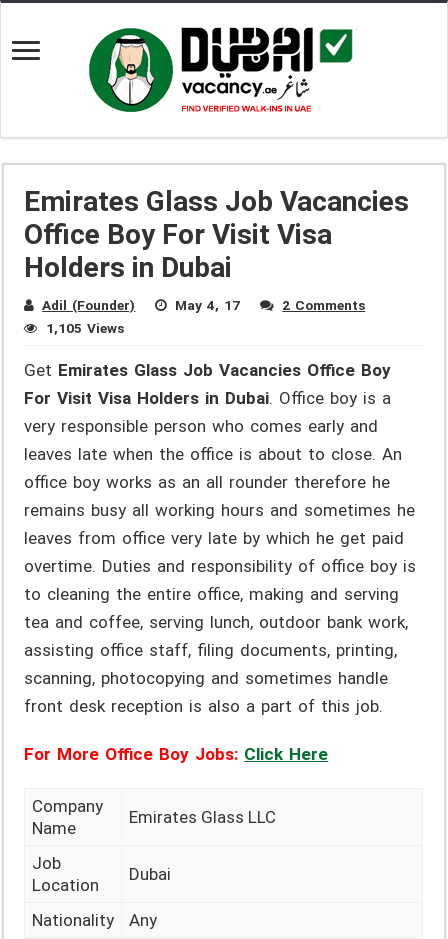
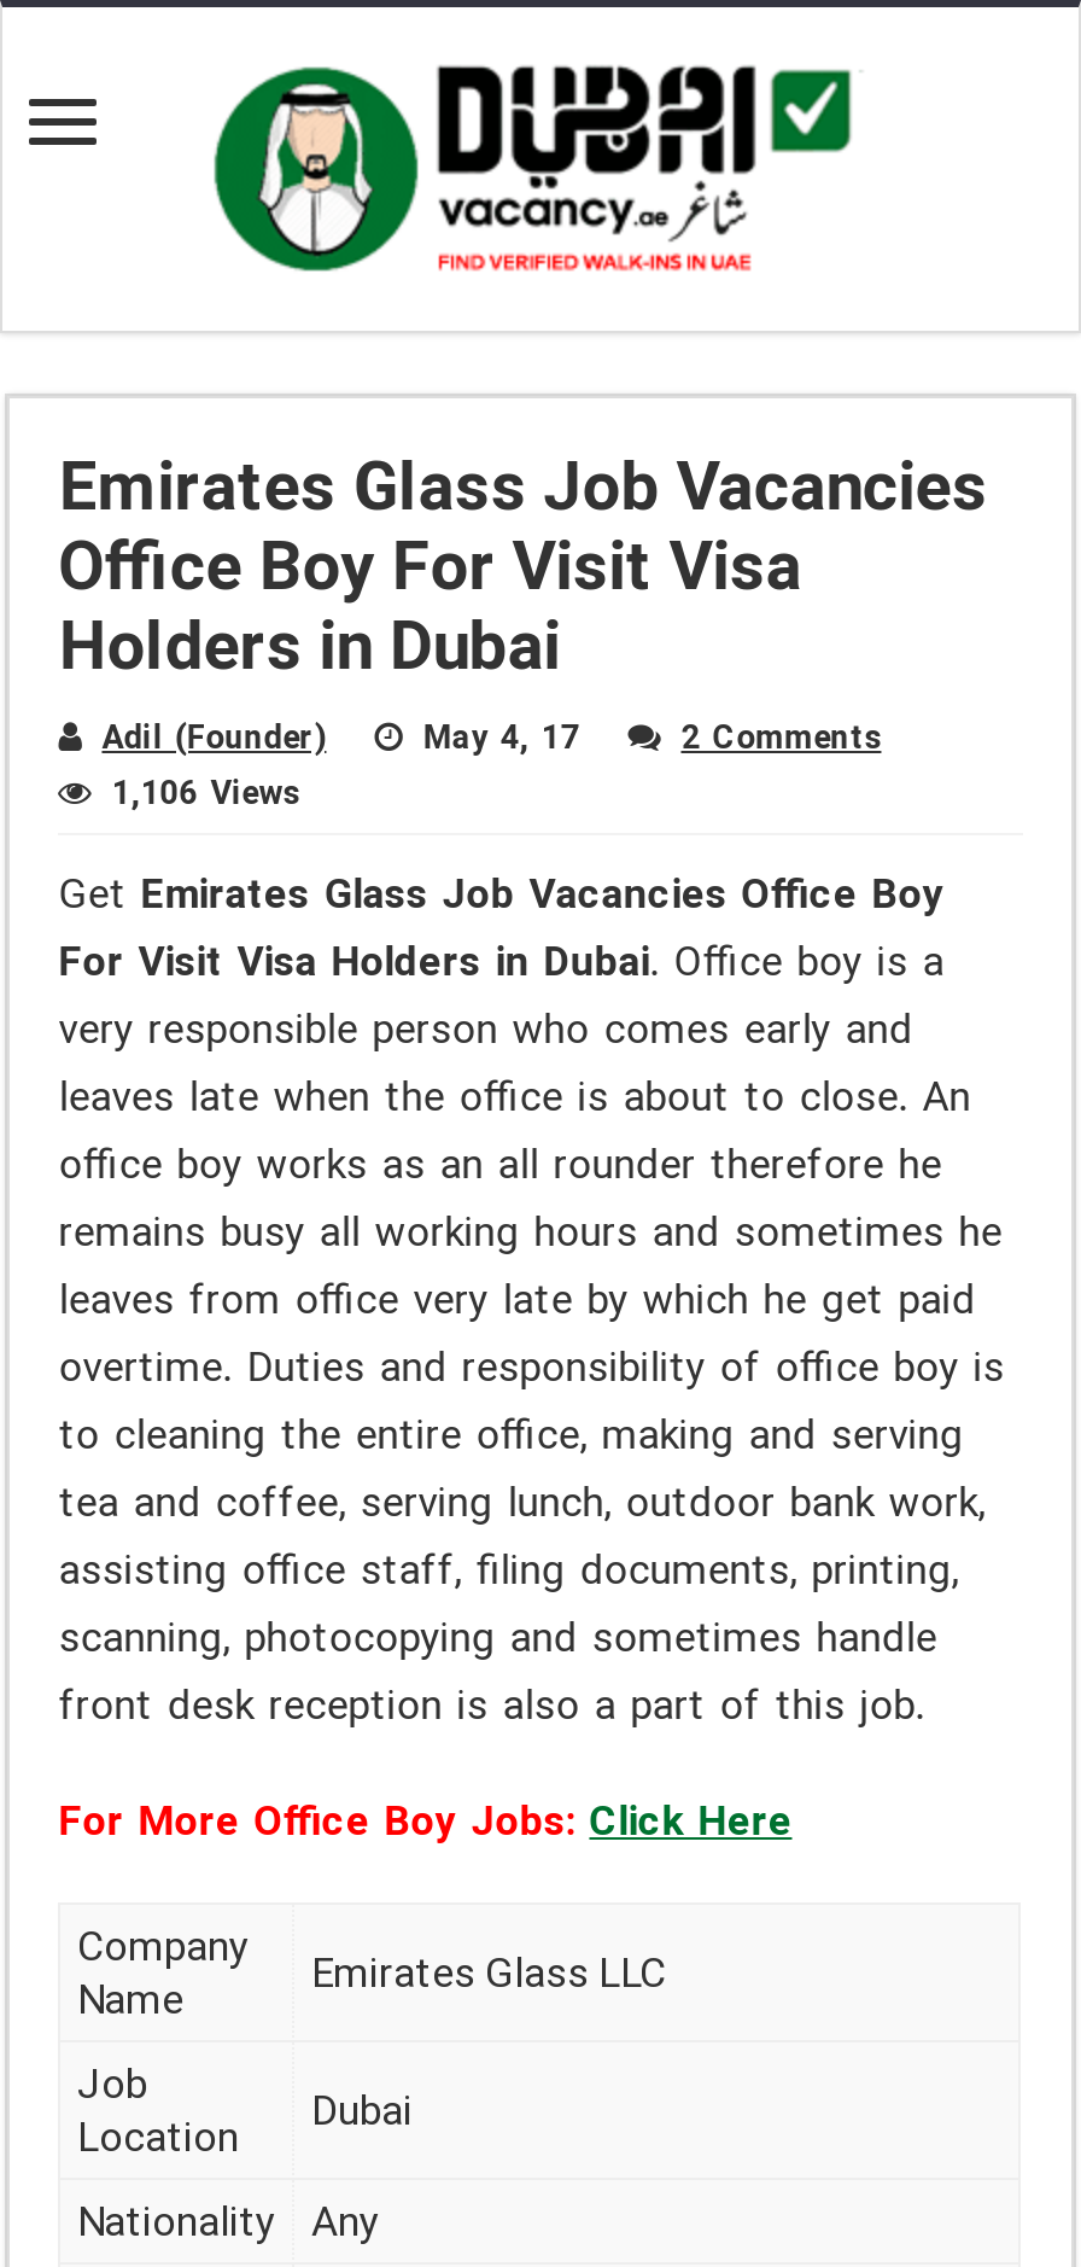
- 1,105 Views
+ 1,106 Views
